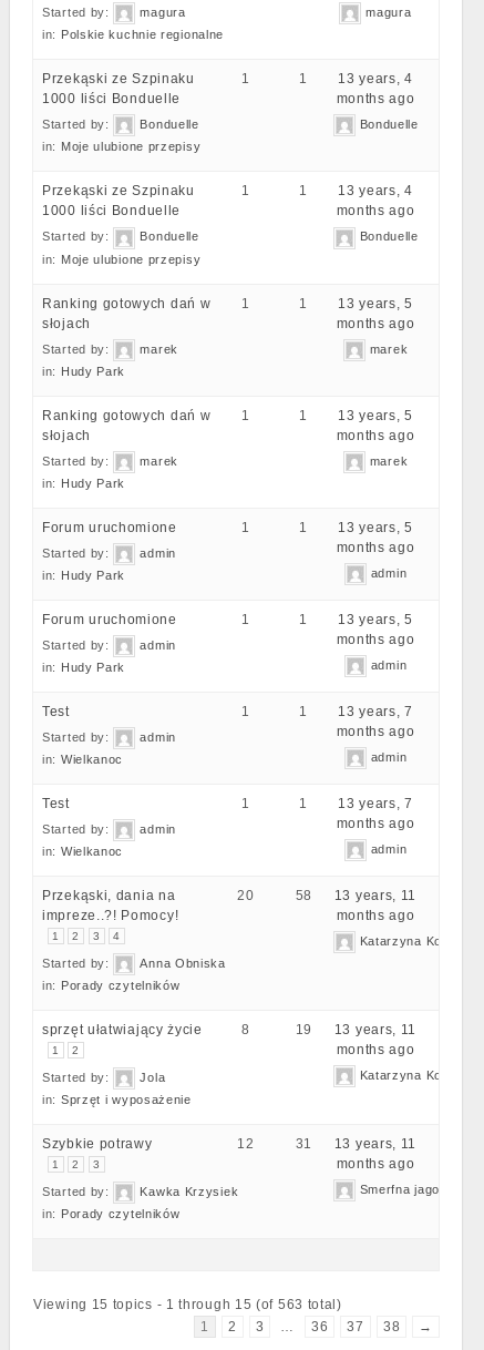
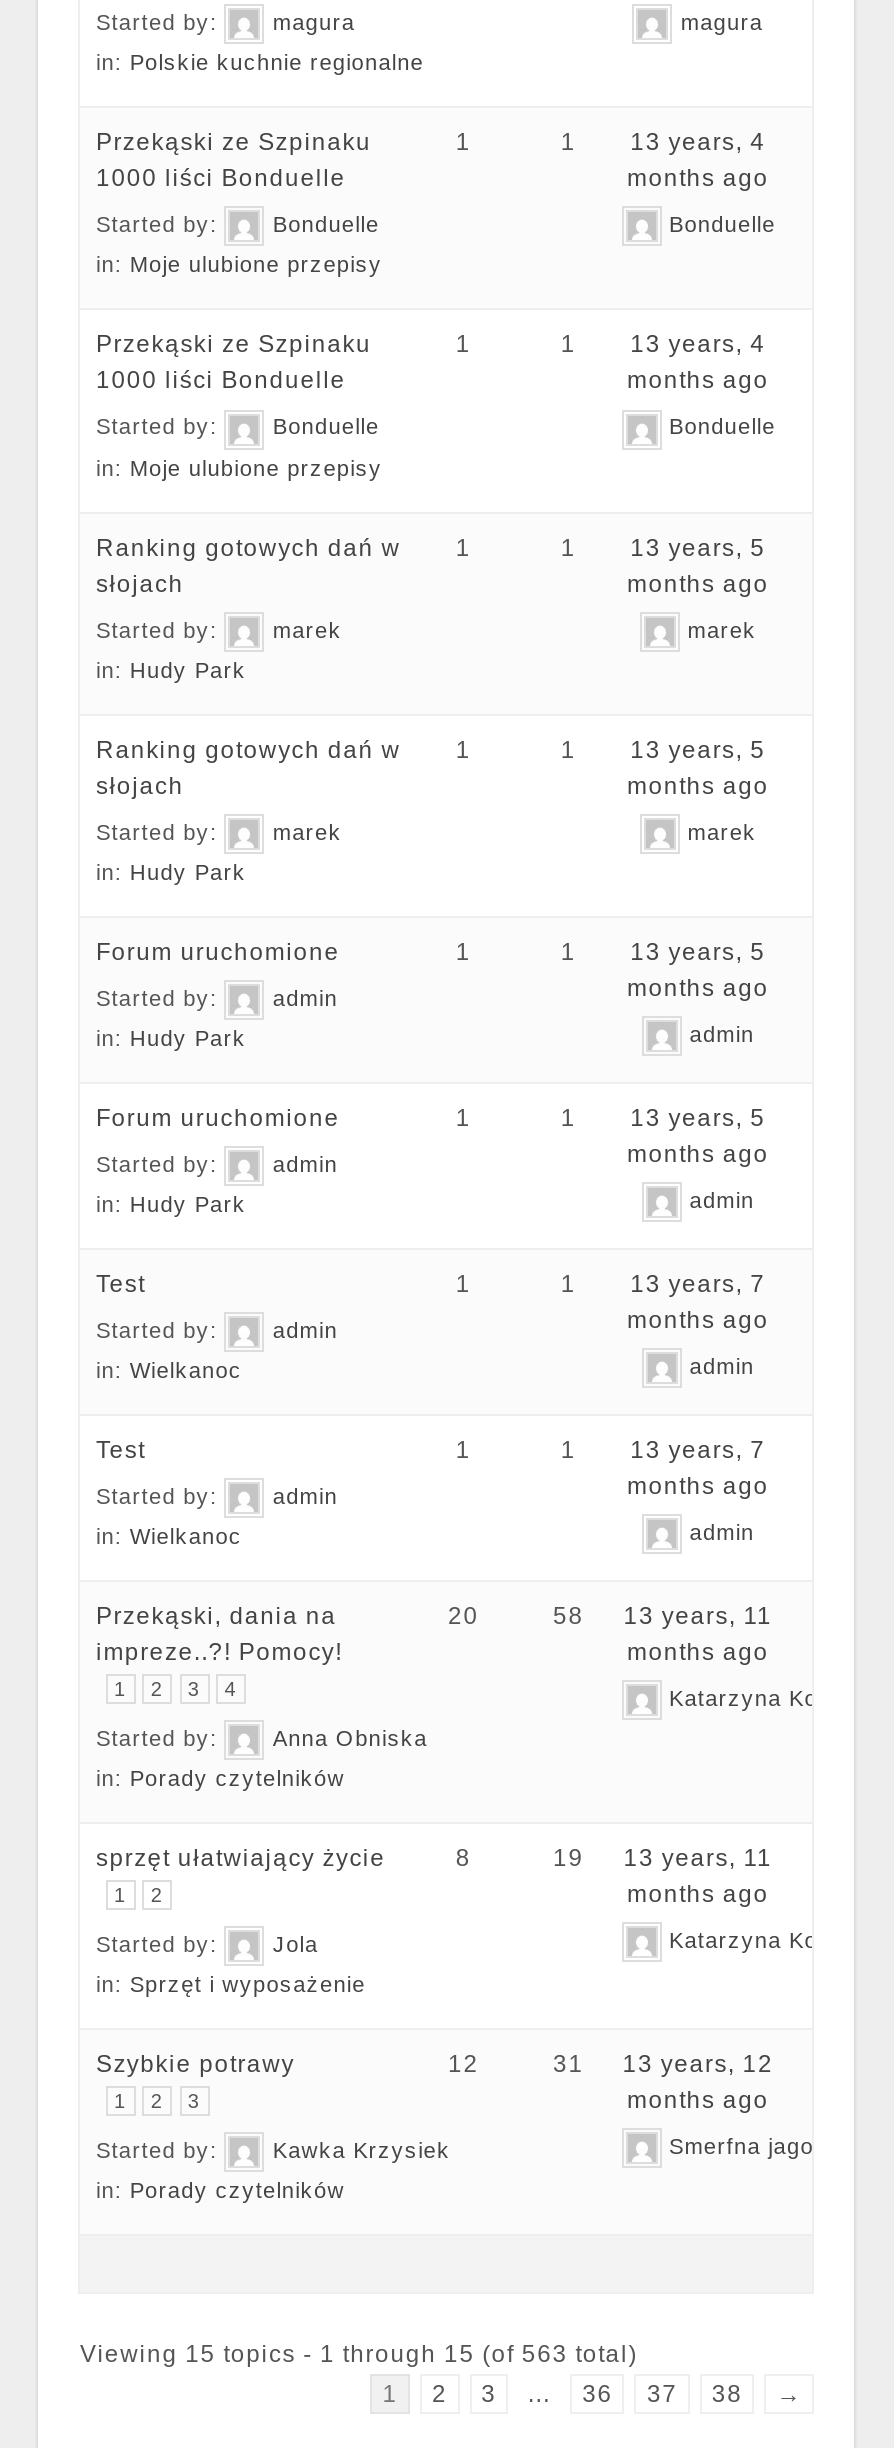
- 31 13 years, 11
+ 31 13 years, 12
